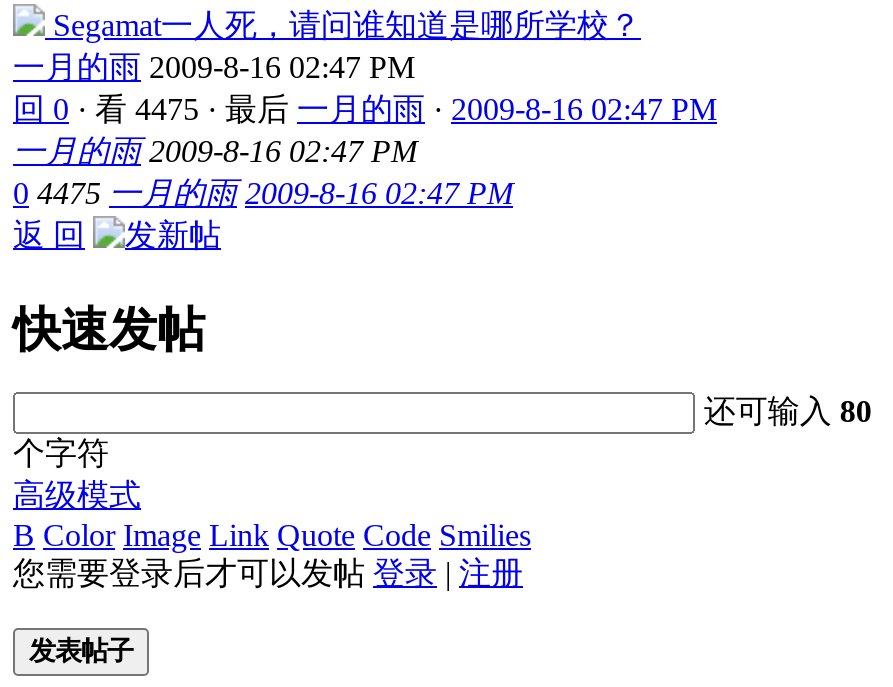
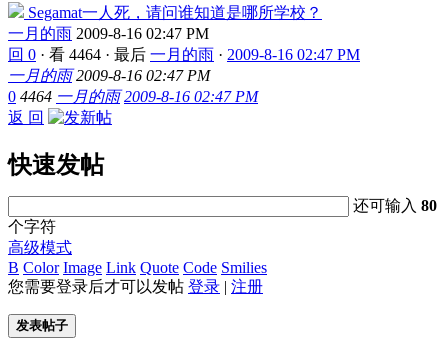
- 回 0 · 看 4475 · 最后一月的雨· 2009-8-16 02:47 PM
+ 回 0 · 看 4464 · 最后一月的雨· 2009-8-16 02:47 PM

- 0 4475 一月的雨 2009-8-16 02:47 PM
+ 0 4464 一月的雨 2009-8-16 02:47 PM
